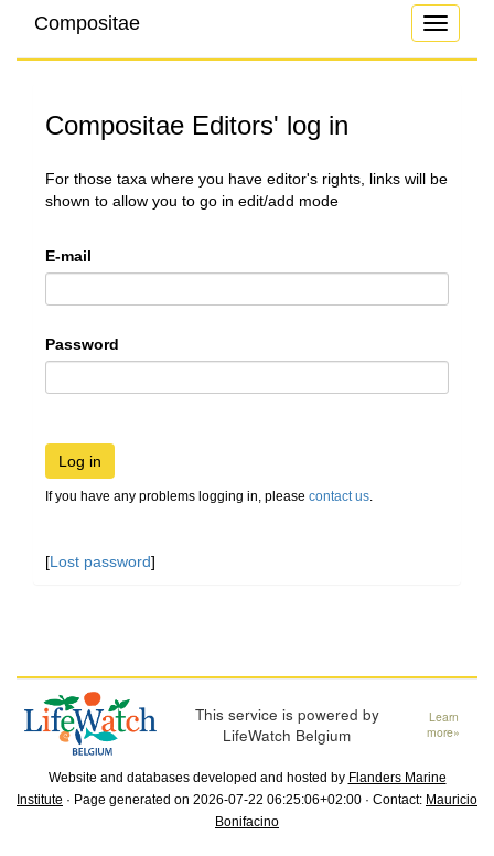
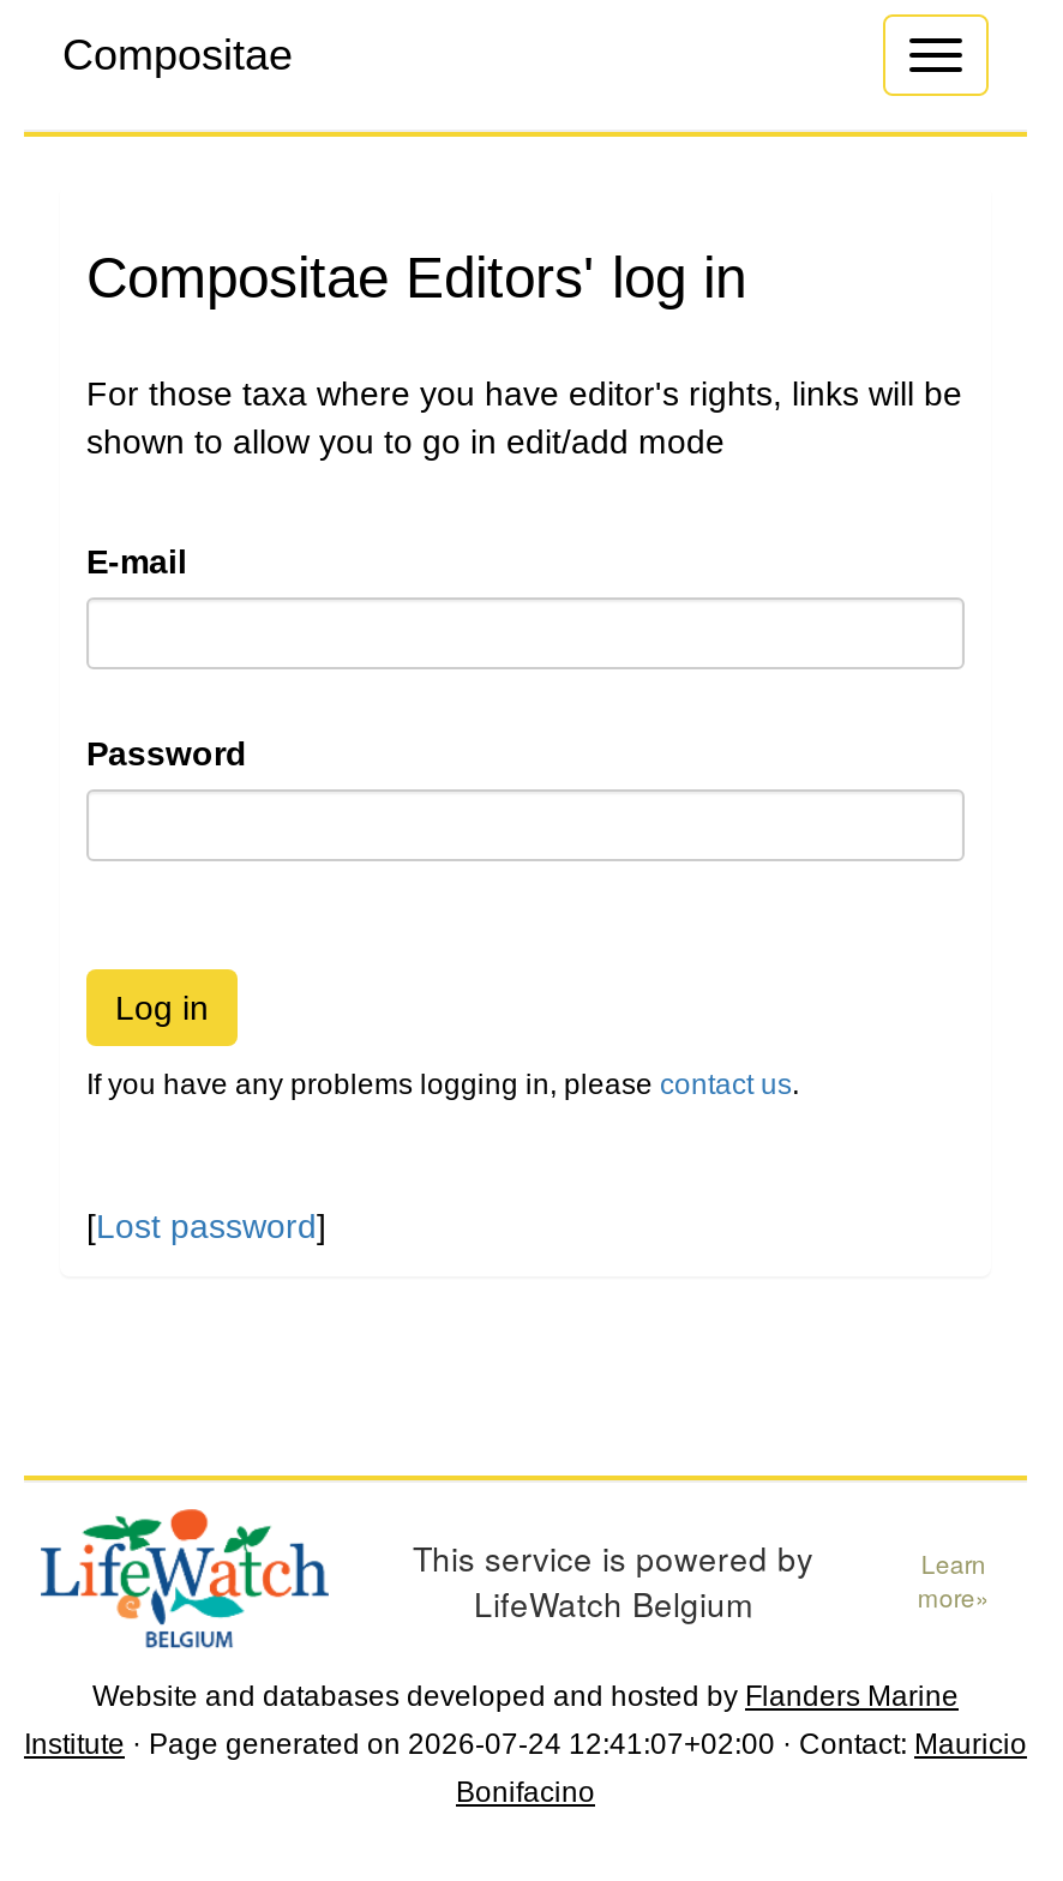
- Institute · Page generated on 2026-07-22 06:25:06+02:00 · Contact: Mauricio
+ Institute · Page generated on 2026-07-24 12:41:07+02:00 · Contact: Mauricio
